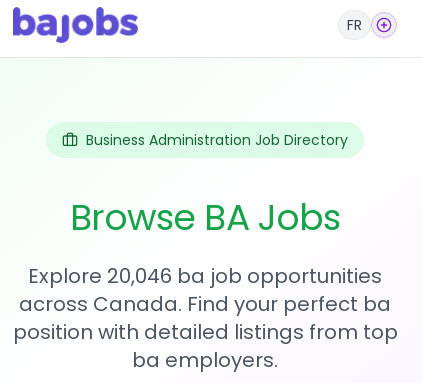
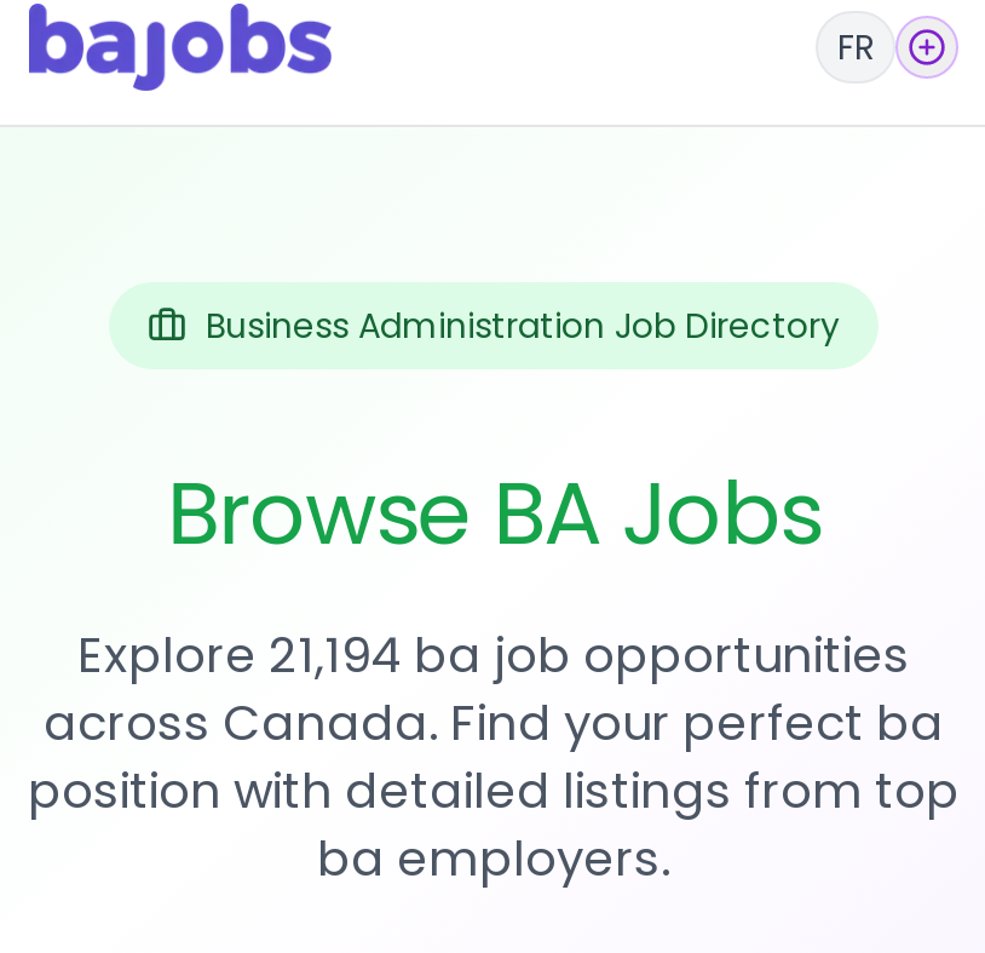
- Explore 20,046 ba job opportunities
+ Explore 21,194 ba job opportunities
